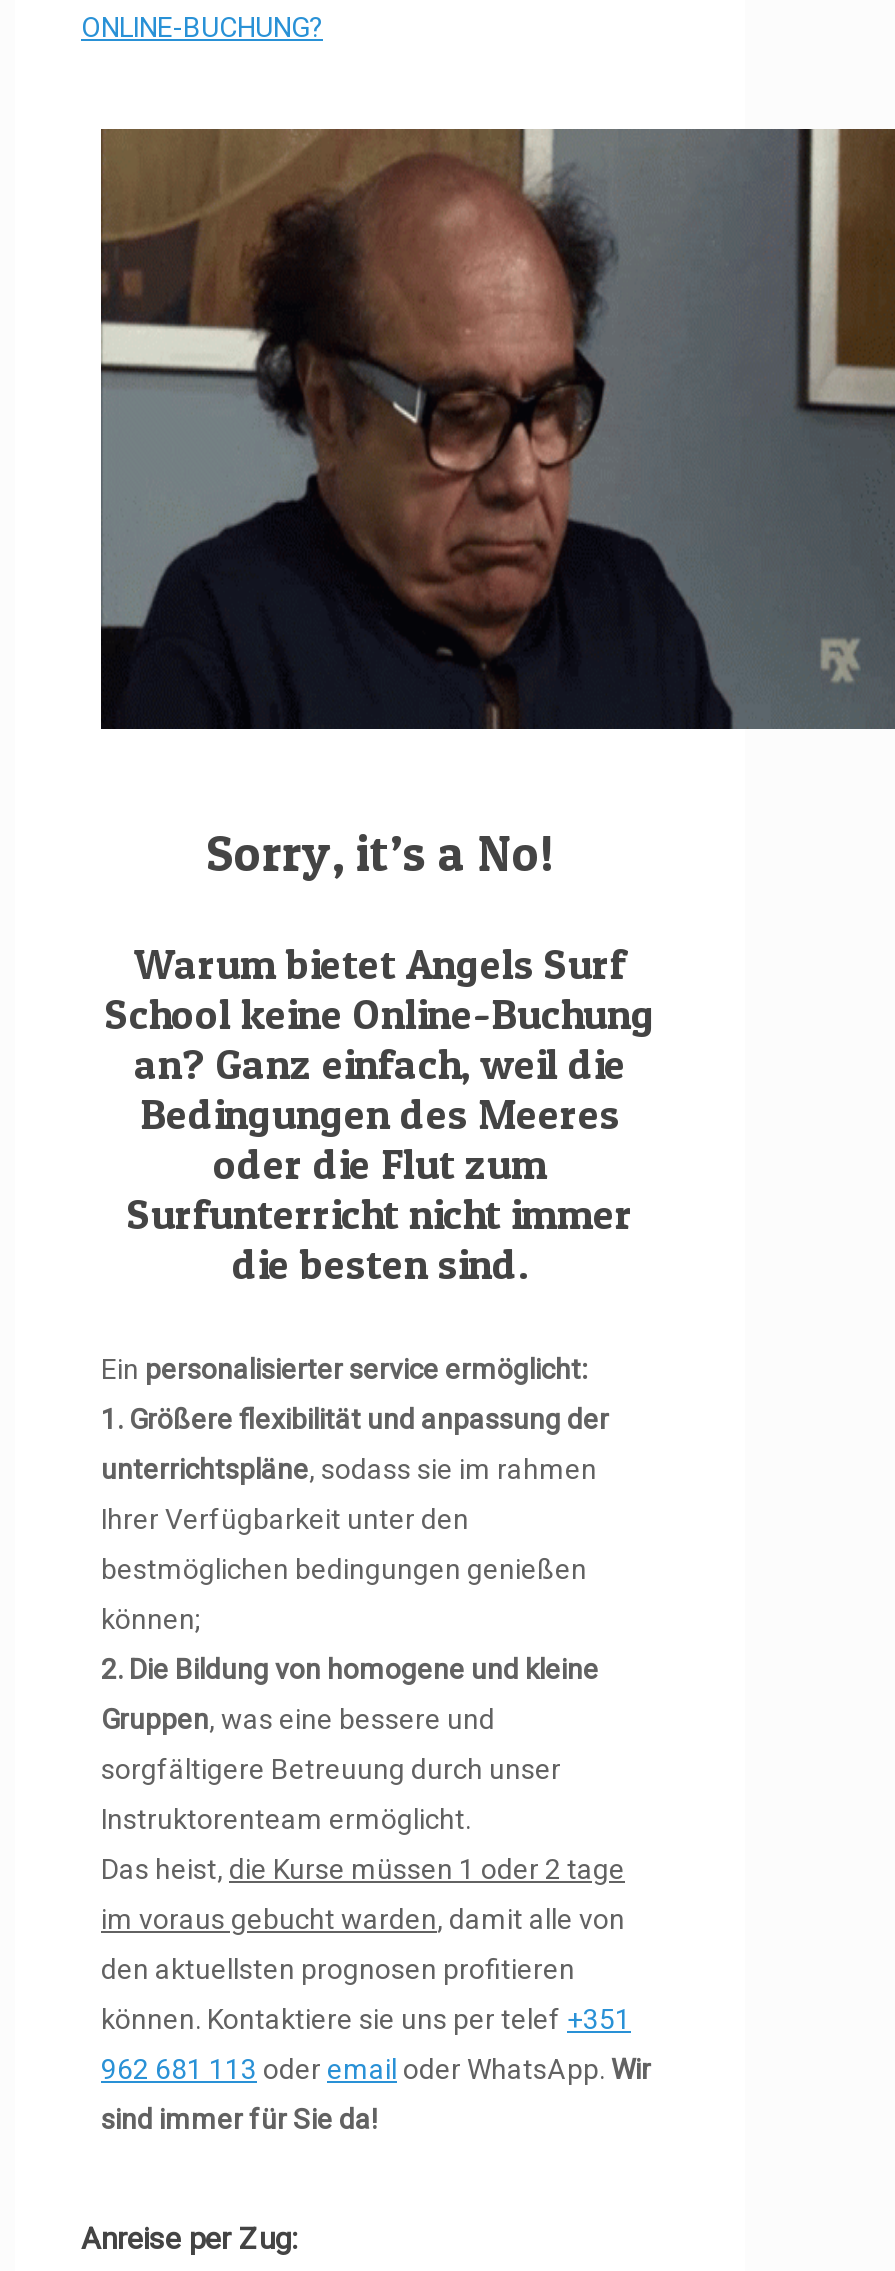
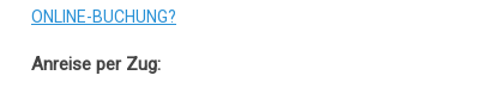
- [image]

- Sorry, it’s a No!
- Warum bietet Angels Surf
- School keine Online-Buchung
- an? Ganz einfach, weil die
- Bedingungen des Meeres
- oder die Flut zum
- Surfunterricht nicht immer
- die besten sind.
- Ein personalisierter service ermöglicht:
- 1. Größere flexibilität und anpassung der
- unterrichtspläne, sodass sie im rahmen
- Ihrer Verfügbarkeit unter den
- bestmöglichen bedingungen genießen
- können;
- 2. Die Bildung von homogene und kleine
- Gruppen, was eine bessere und
- sorgfältigere Betreuung durch unser
- Instruktorenteam ermöglicht.
- Das heist, die Kurse müssen 1 oder 2 tage
- im voraus gebucht warden, damit alle von
- den aktuellsten prognosen profitieren
- können. Kontaktiere sie uns per telef +351
- 962 681 113 oder email oder WhatsApp. Wir
- sind immer für Sie da!
